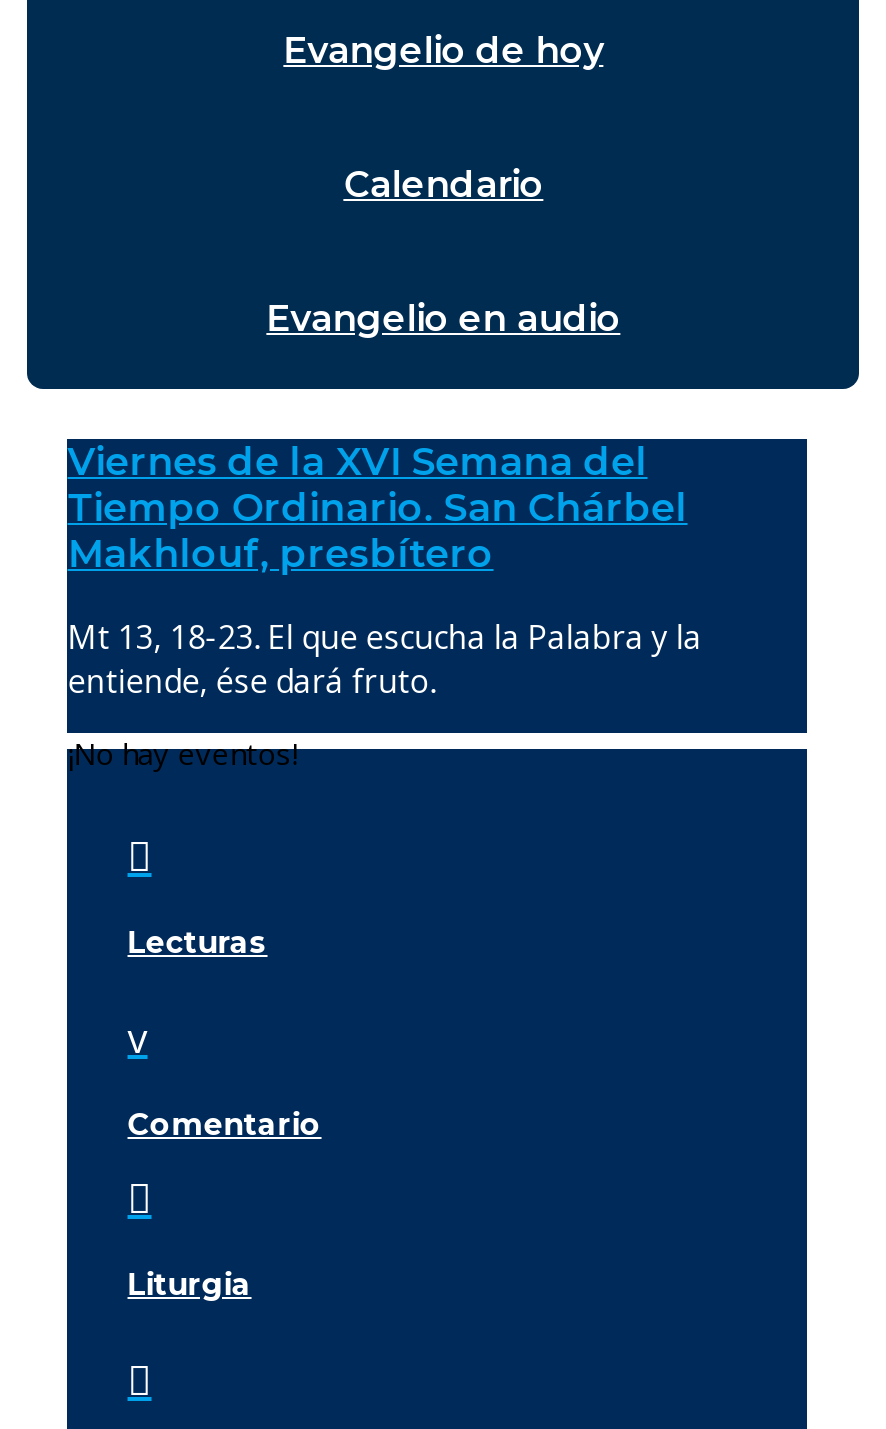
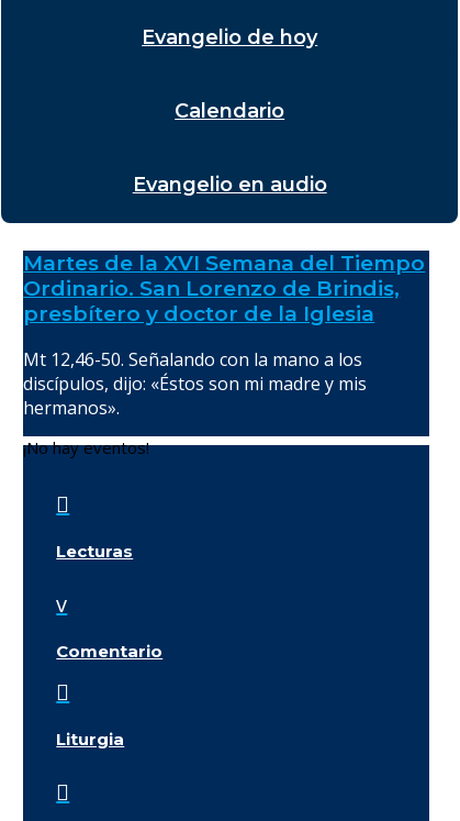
- Viernes de la XVI Semana del
- Tiempo Ordinario. San Chárbel
- Makhlouf, presbítero
+ Martes de la XVI Semana del Tiempo
+ Ordinario. San Lorenzo de Brindis,
+ presbítero y doctor de la Iglesia

- Mt 13, 18-23. El que escucha la Palabra y la
- entiende, ése dará fruto.
+ Mt 12,46-50. Señalando con la mano a los
+ discípulos, dijo: «Éstos son mi madre y mis
+ hermanos».
